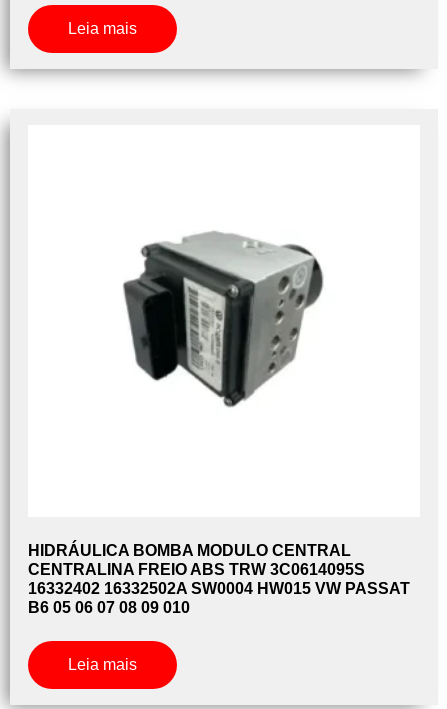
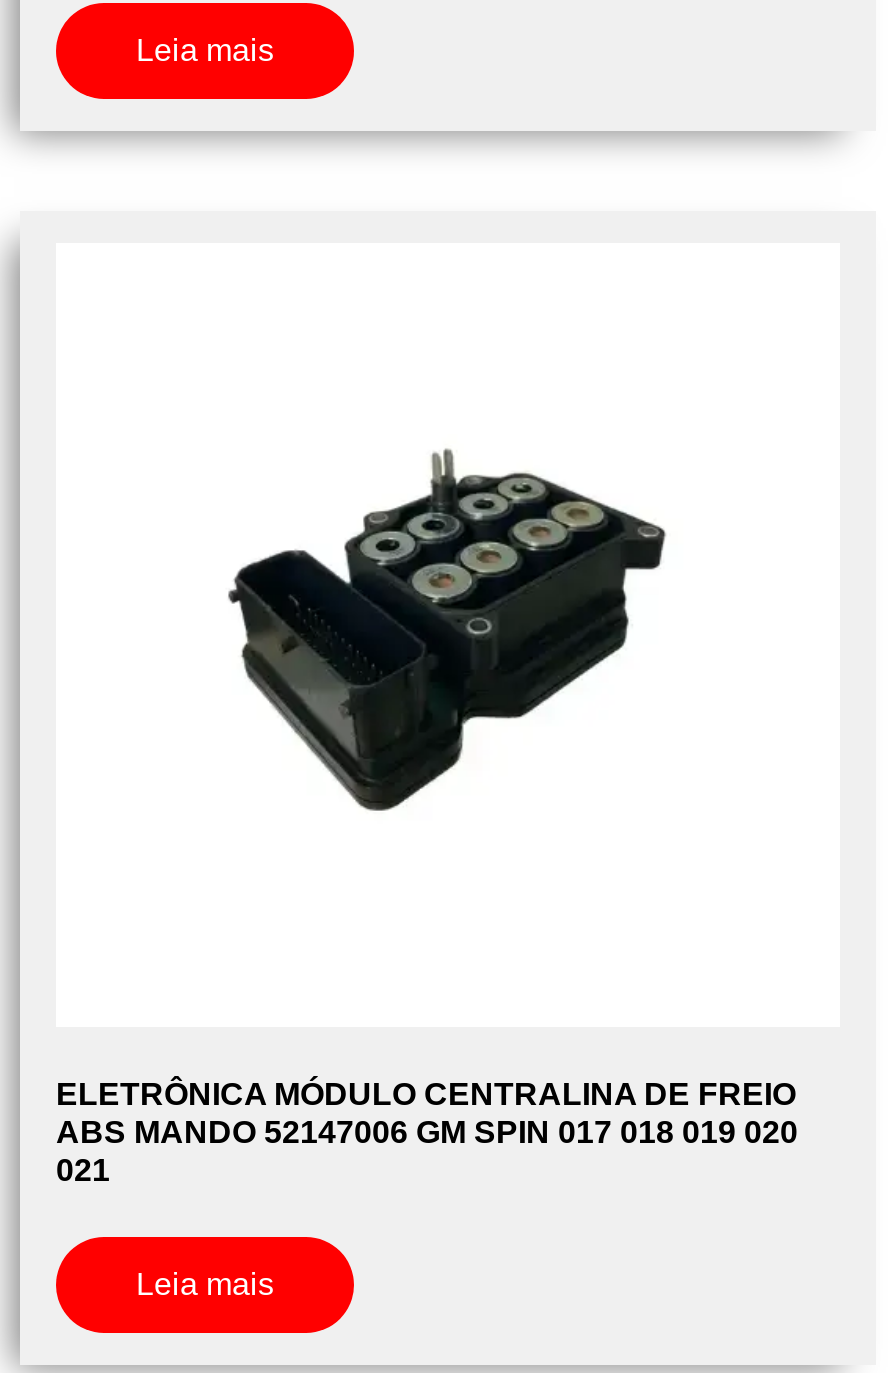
- [image]
+ [image]

- HIDRÁULICA BOMBA MODULO CENTRAL
- CENTRALINA FREIO ABS TRW 3C0614095S
- 16332402 16332502A SW0004 HW015 VW PASSAT
- B6 05 06 07 08 09 010
+ ELETRÔNICA MÓDULO CENTRALINA DE FREIO
+ ABS MANDO 52147006 GM SPIN 017 018 019 020
+ 021
